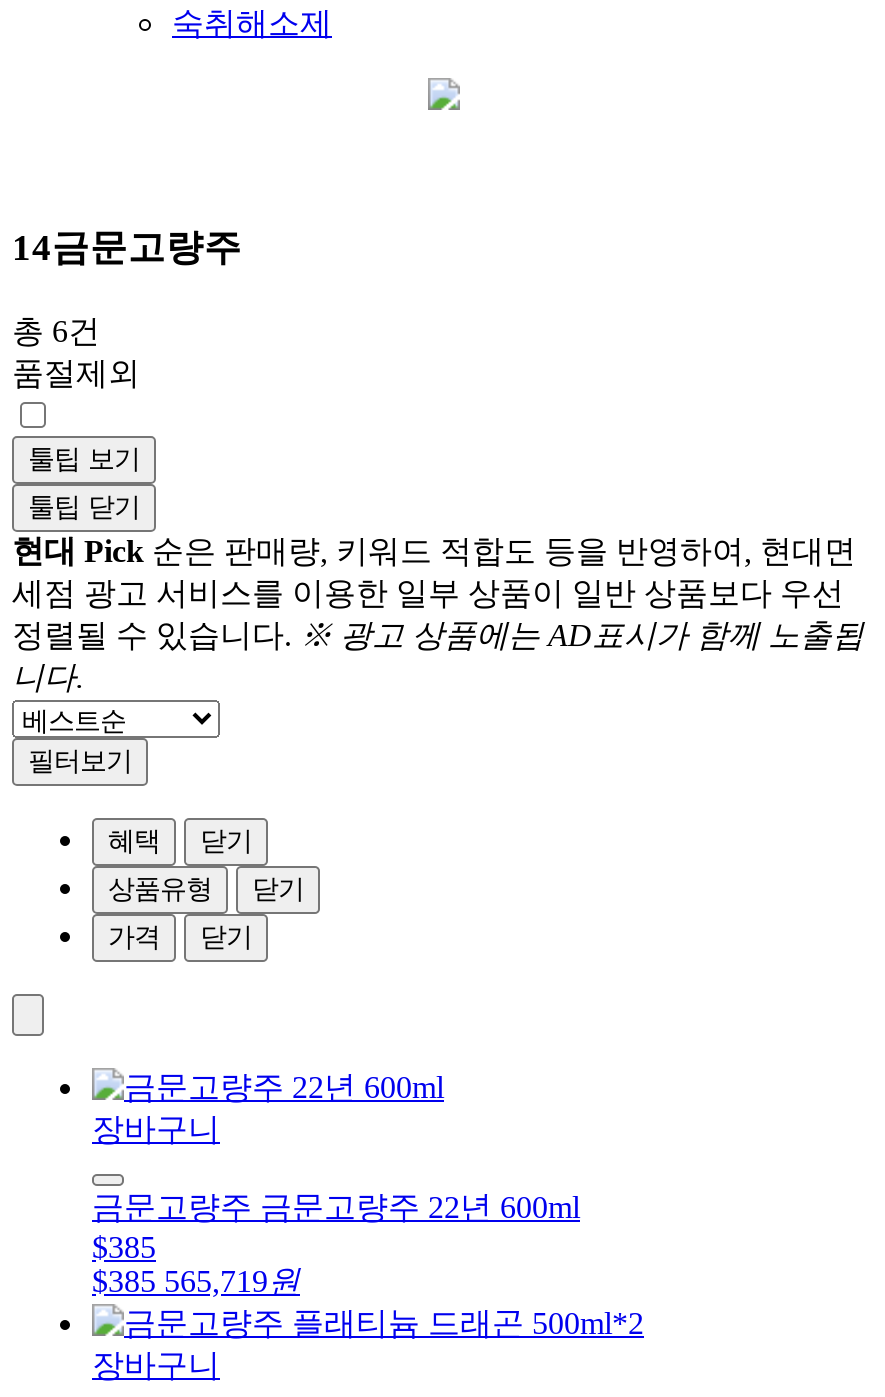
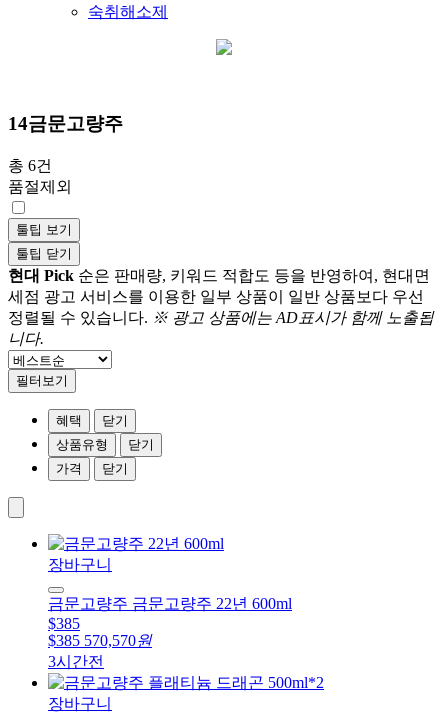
- $385 565,719 원
+ $385 570,570원
+ 3시간전
